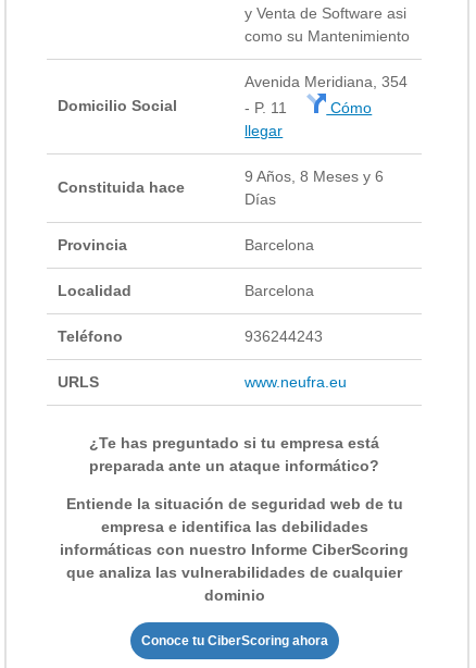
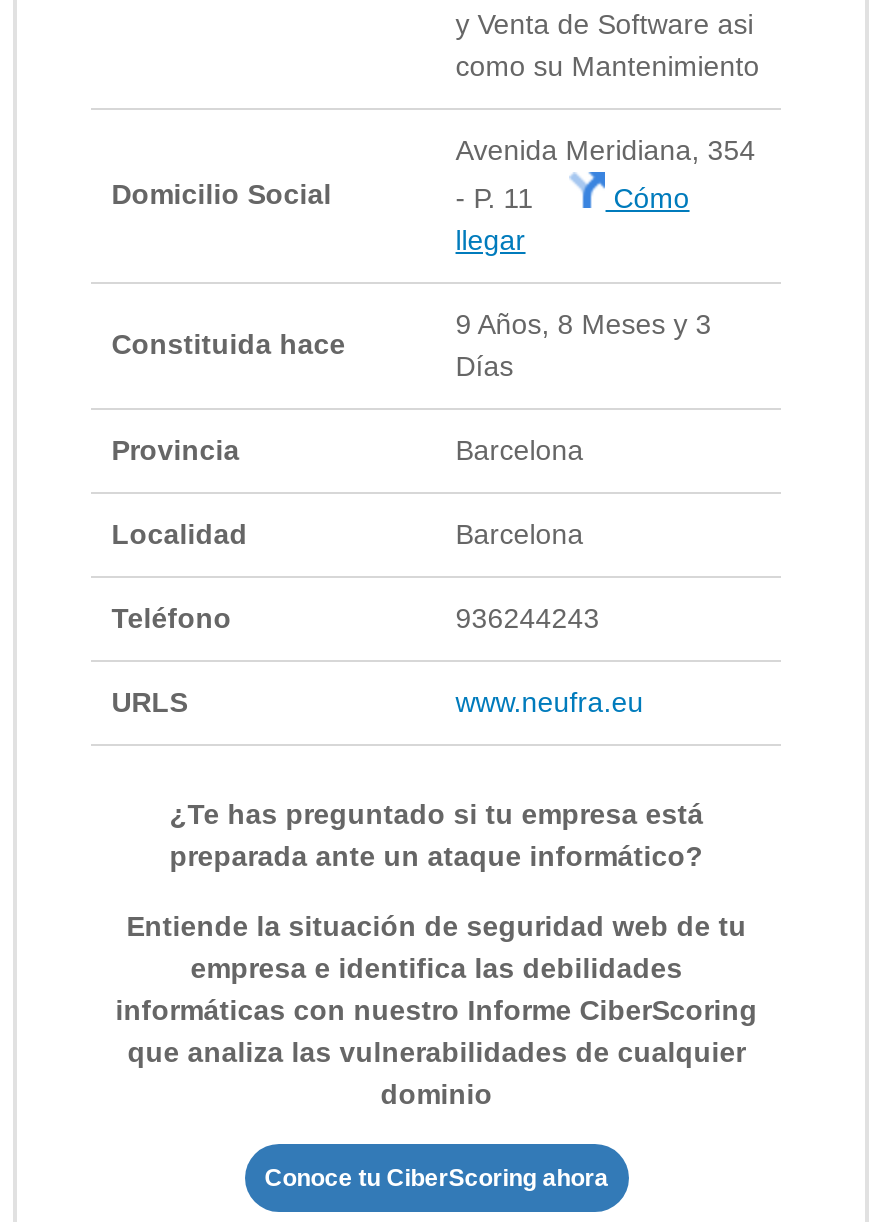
- 9 Años, 8 Meses y 6
+ 9 Años, 8 Meses y 3
